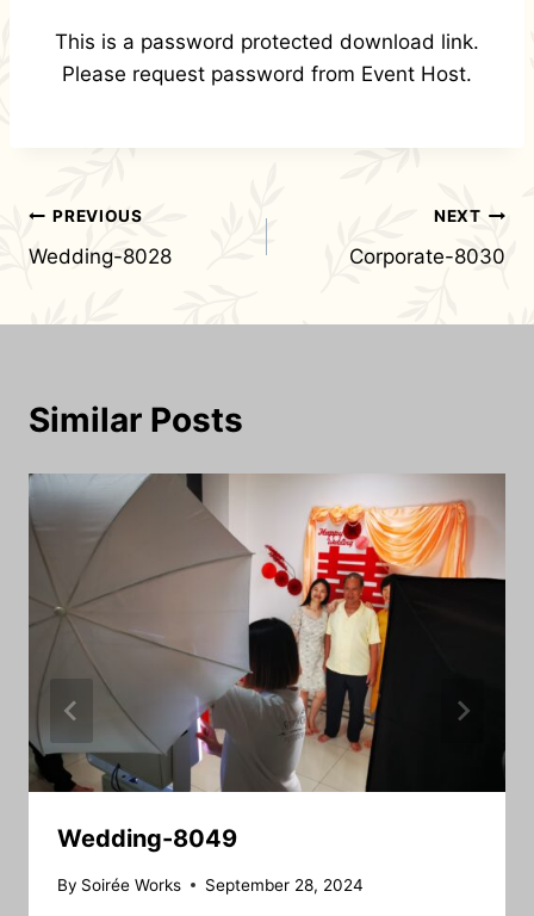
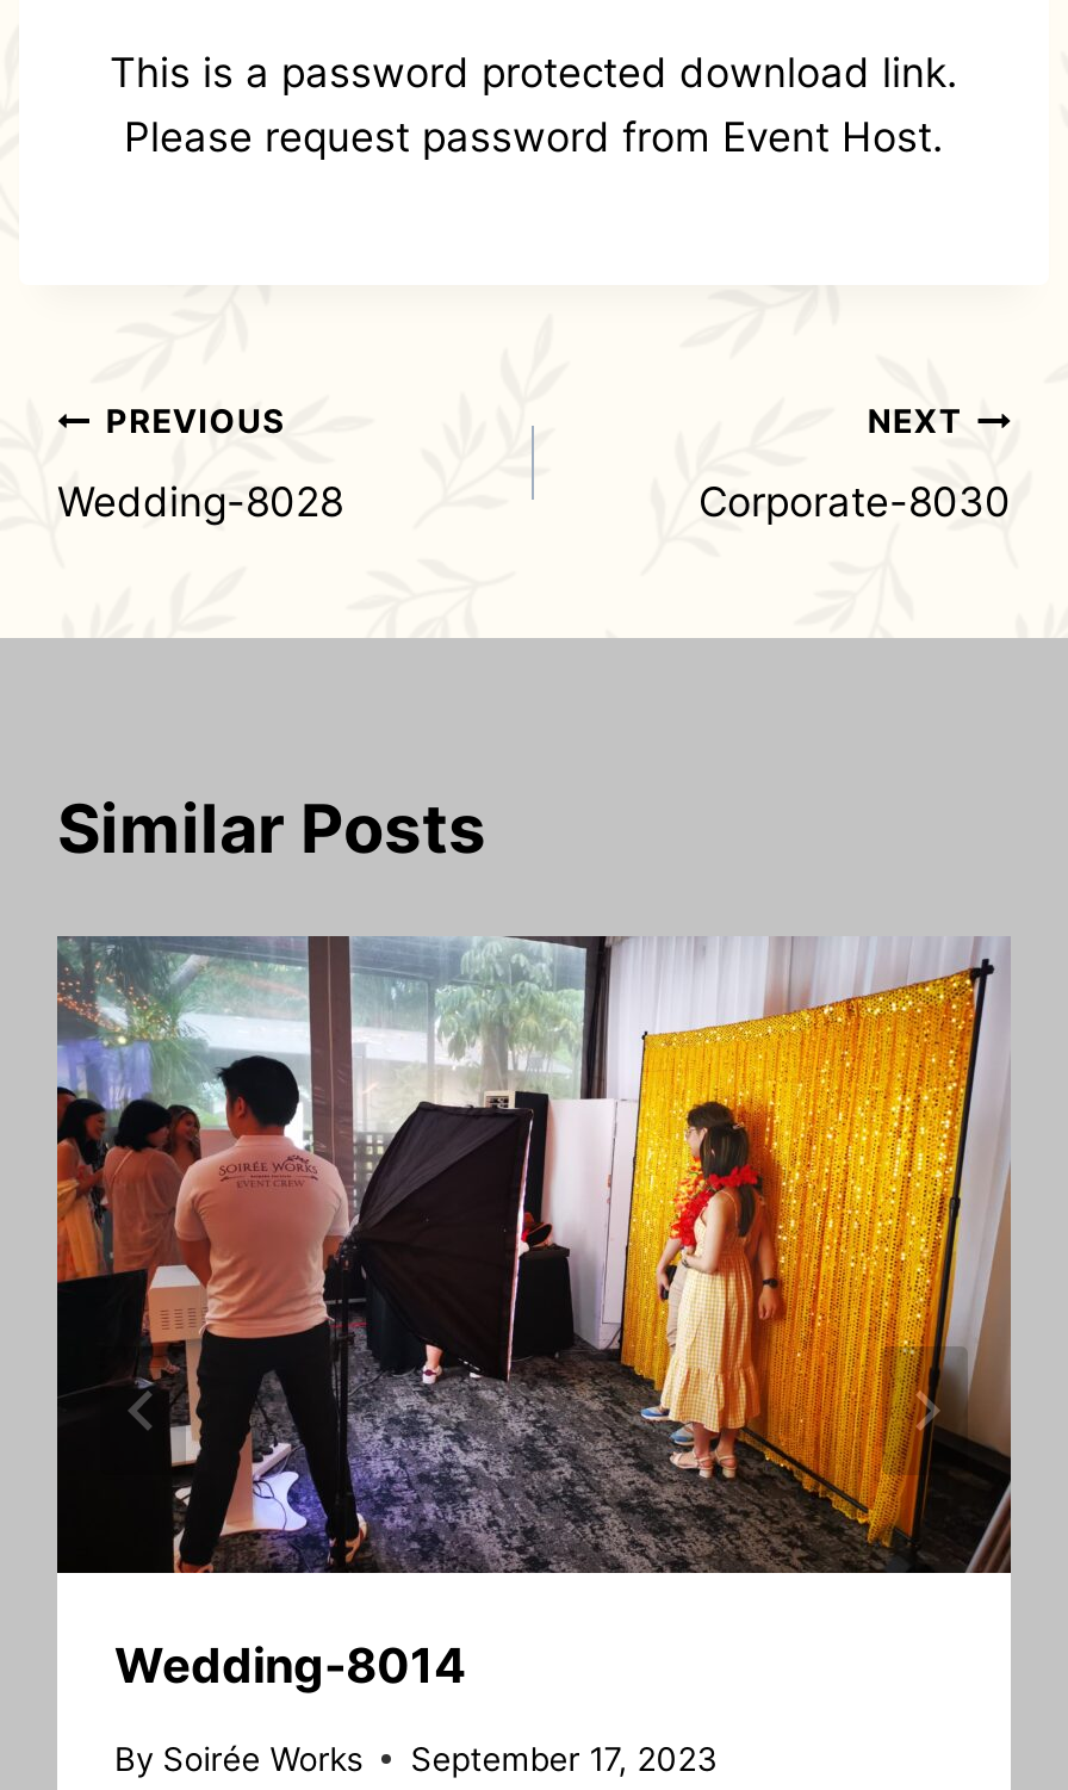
- [image]
- Wedding-8049
+ [image]
+ Wedding-8014

- By Soirée Works September 28, 2024
+ By Soirée Works September 17, 2023
